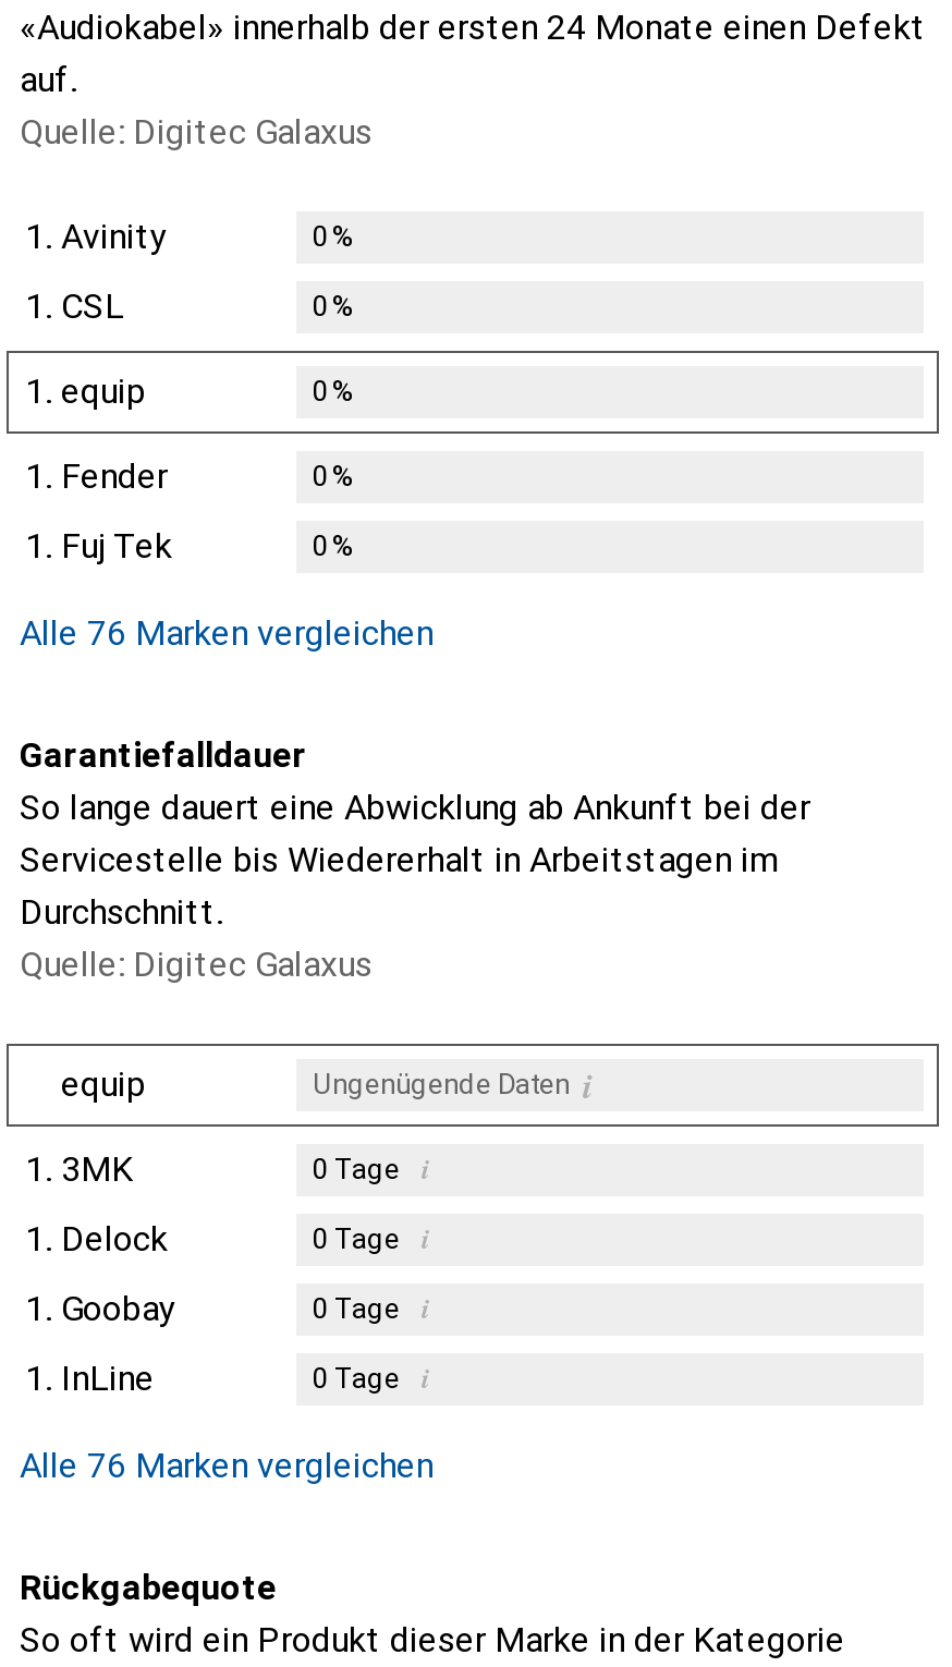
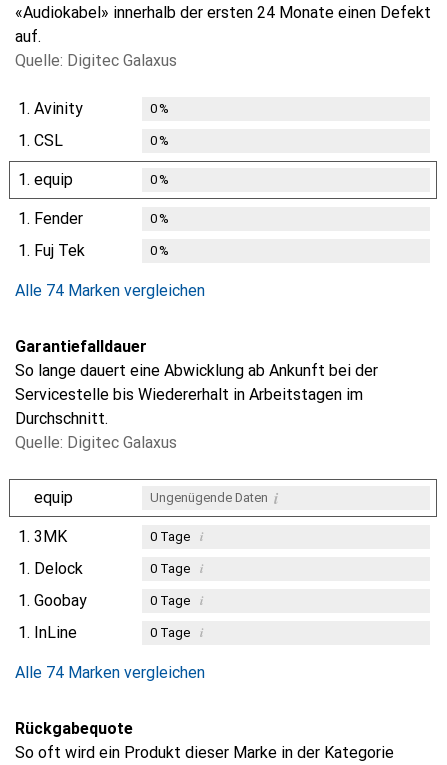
- Alle 76 Marken vergleichen
+ Alle 74 Marken vergleichen

- Alle 76 Marken vergleichen
+ Alle 74 Marken vergleichen
